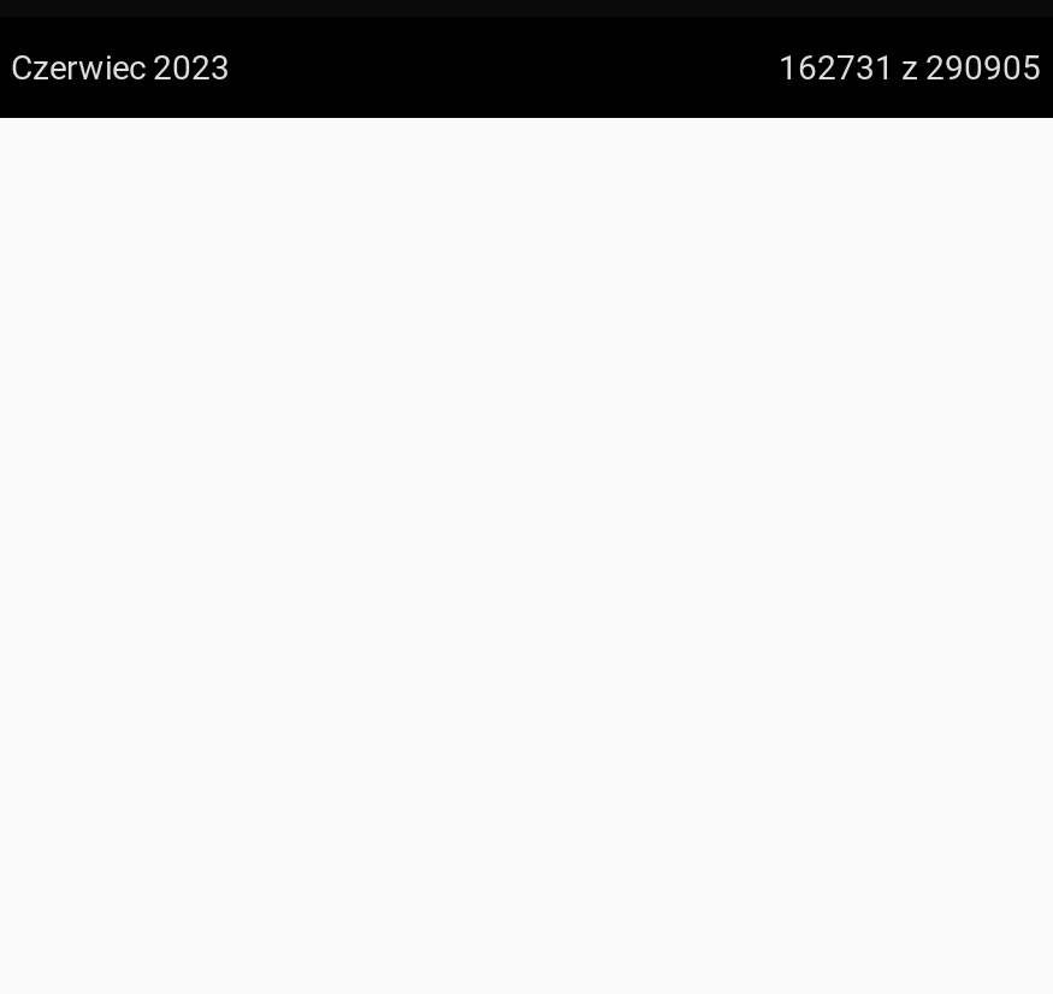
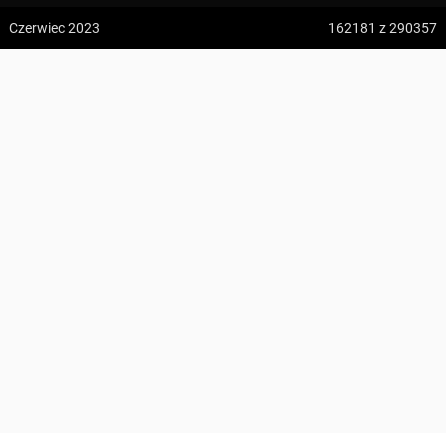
- 162731 z 290905
+ 162181 z 290357
